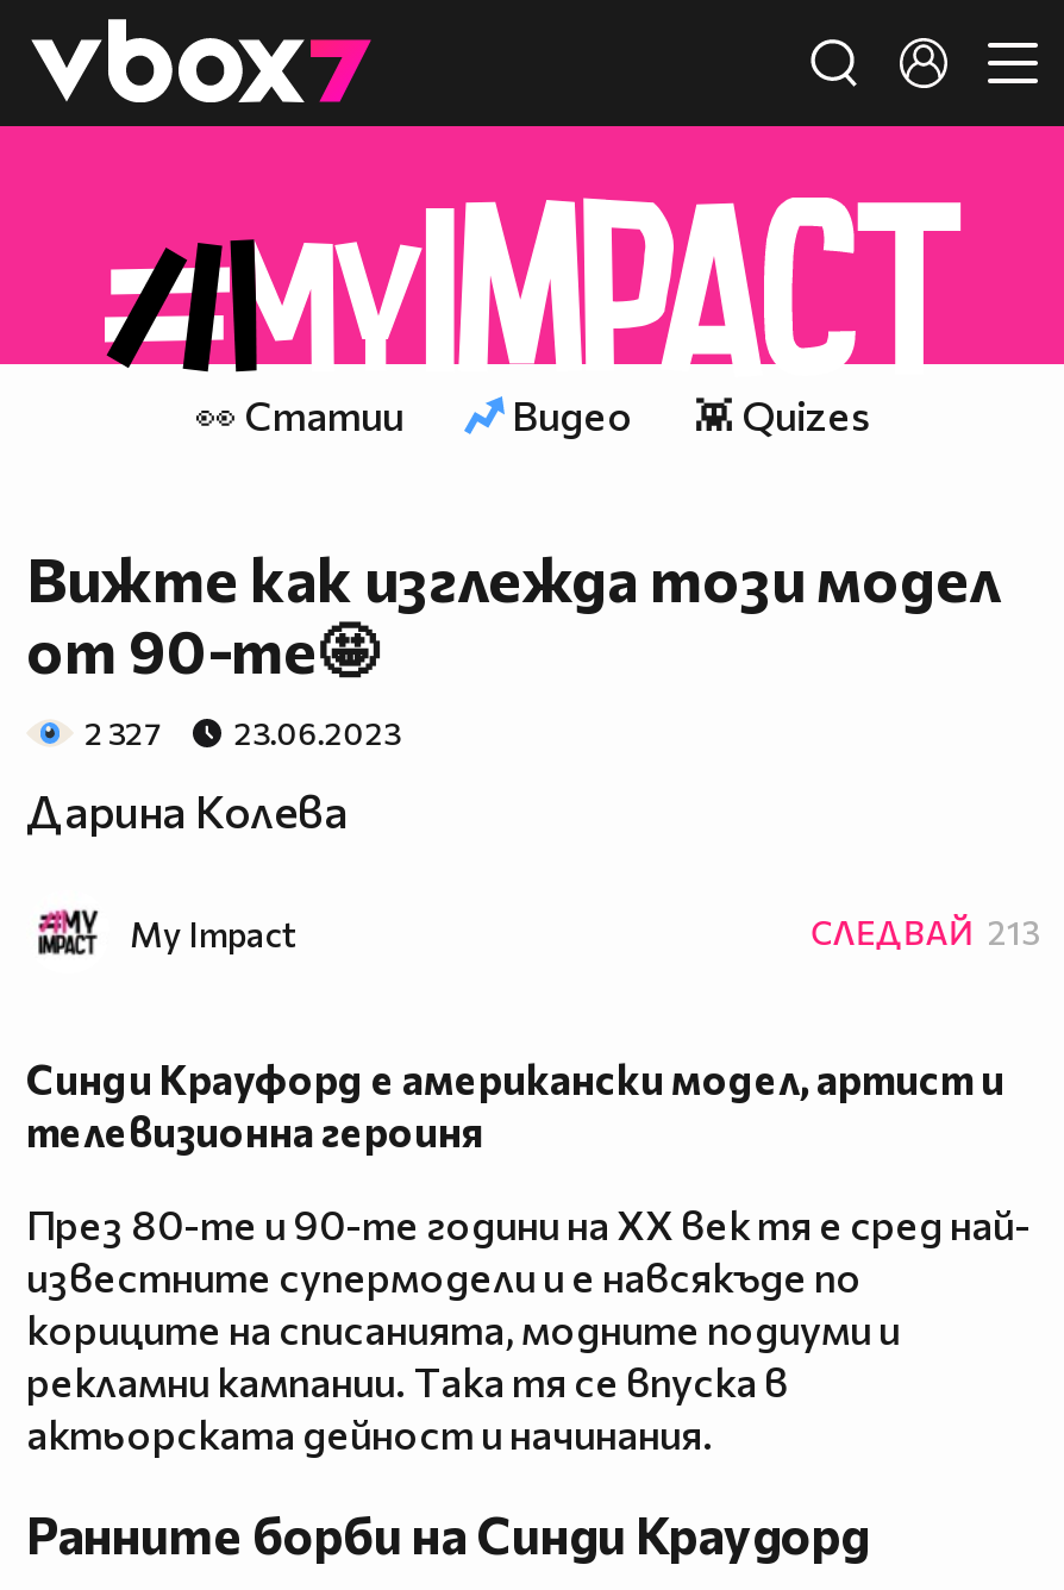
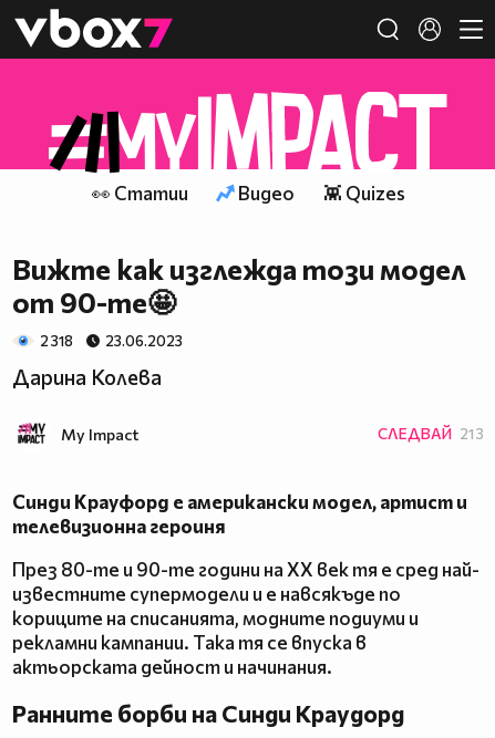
- 2 327 23.06.2023
+ 2 318 23.06.2023
